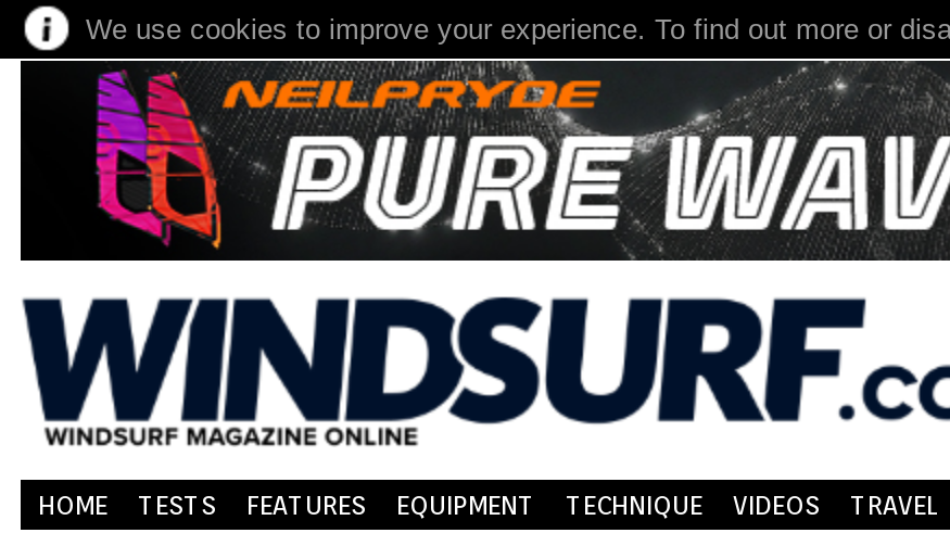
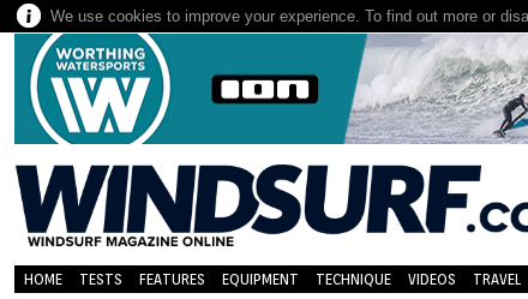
- [image]
+ [image]
